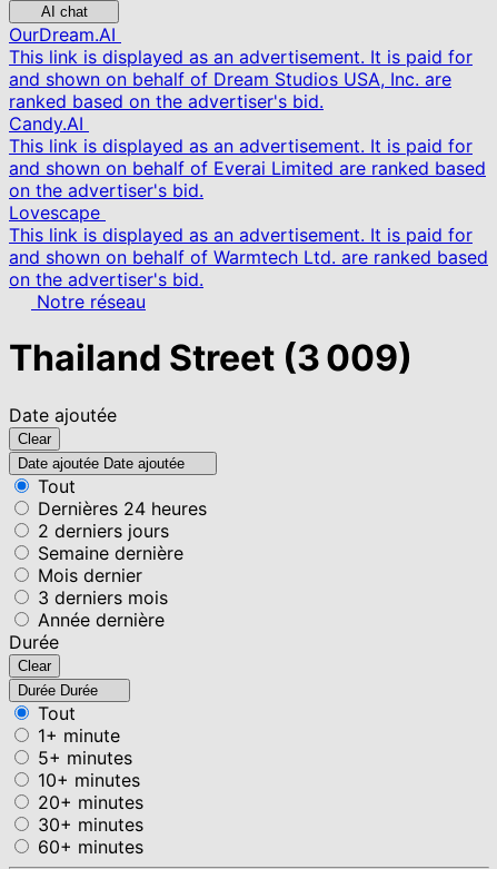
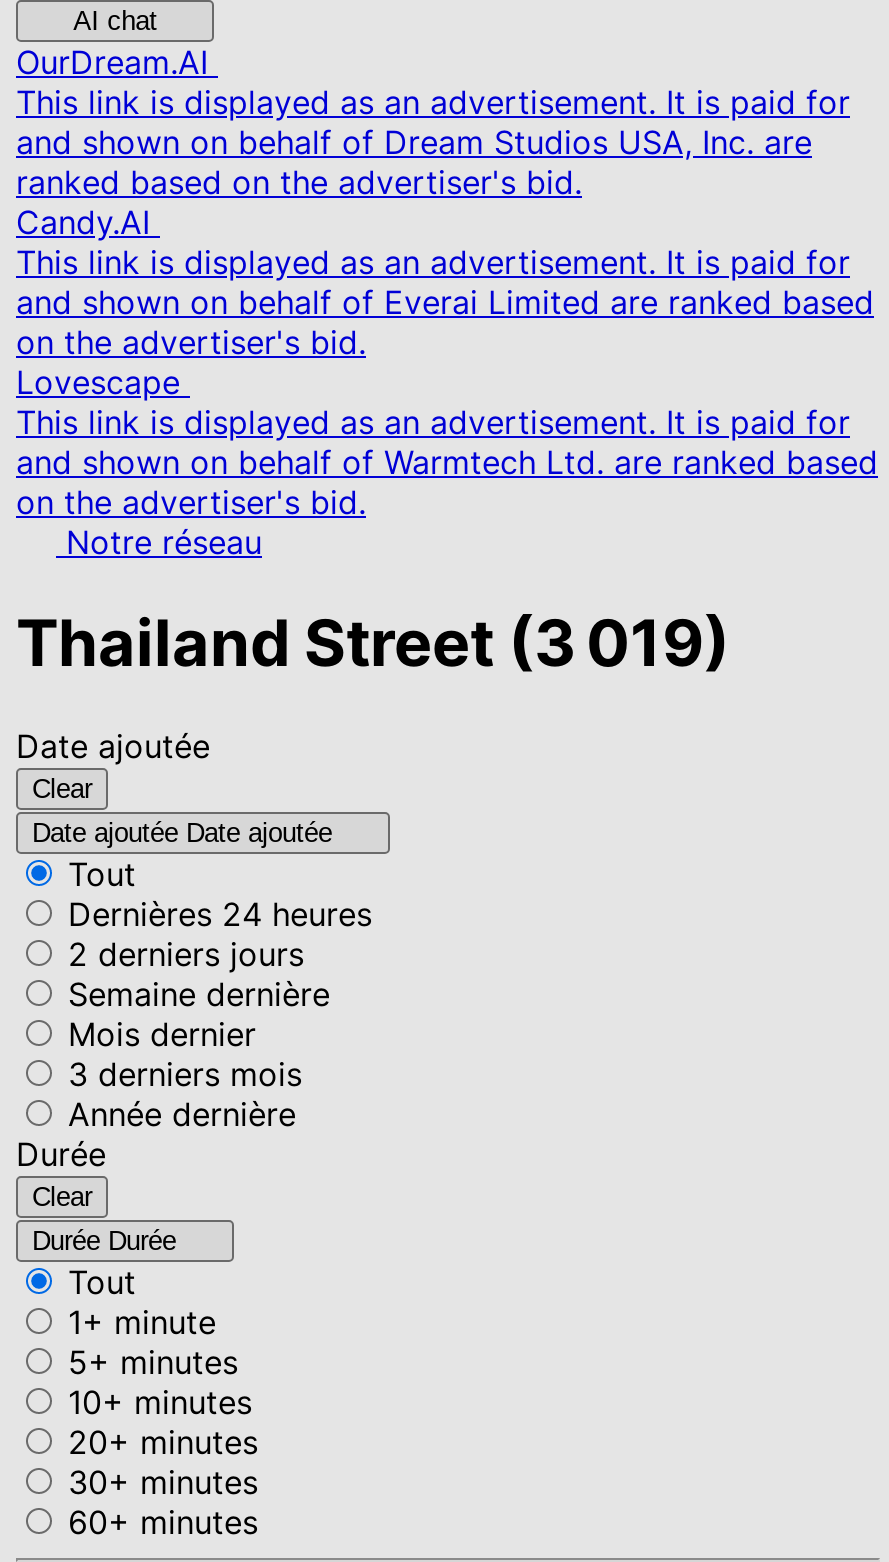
- Thailand Street (3 009)
+ Thailand Street (3 019)
